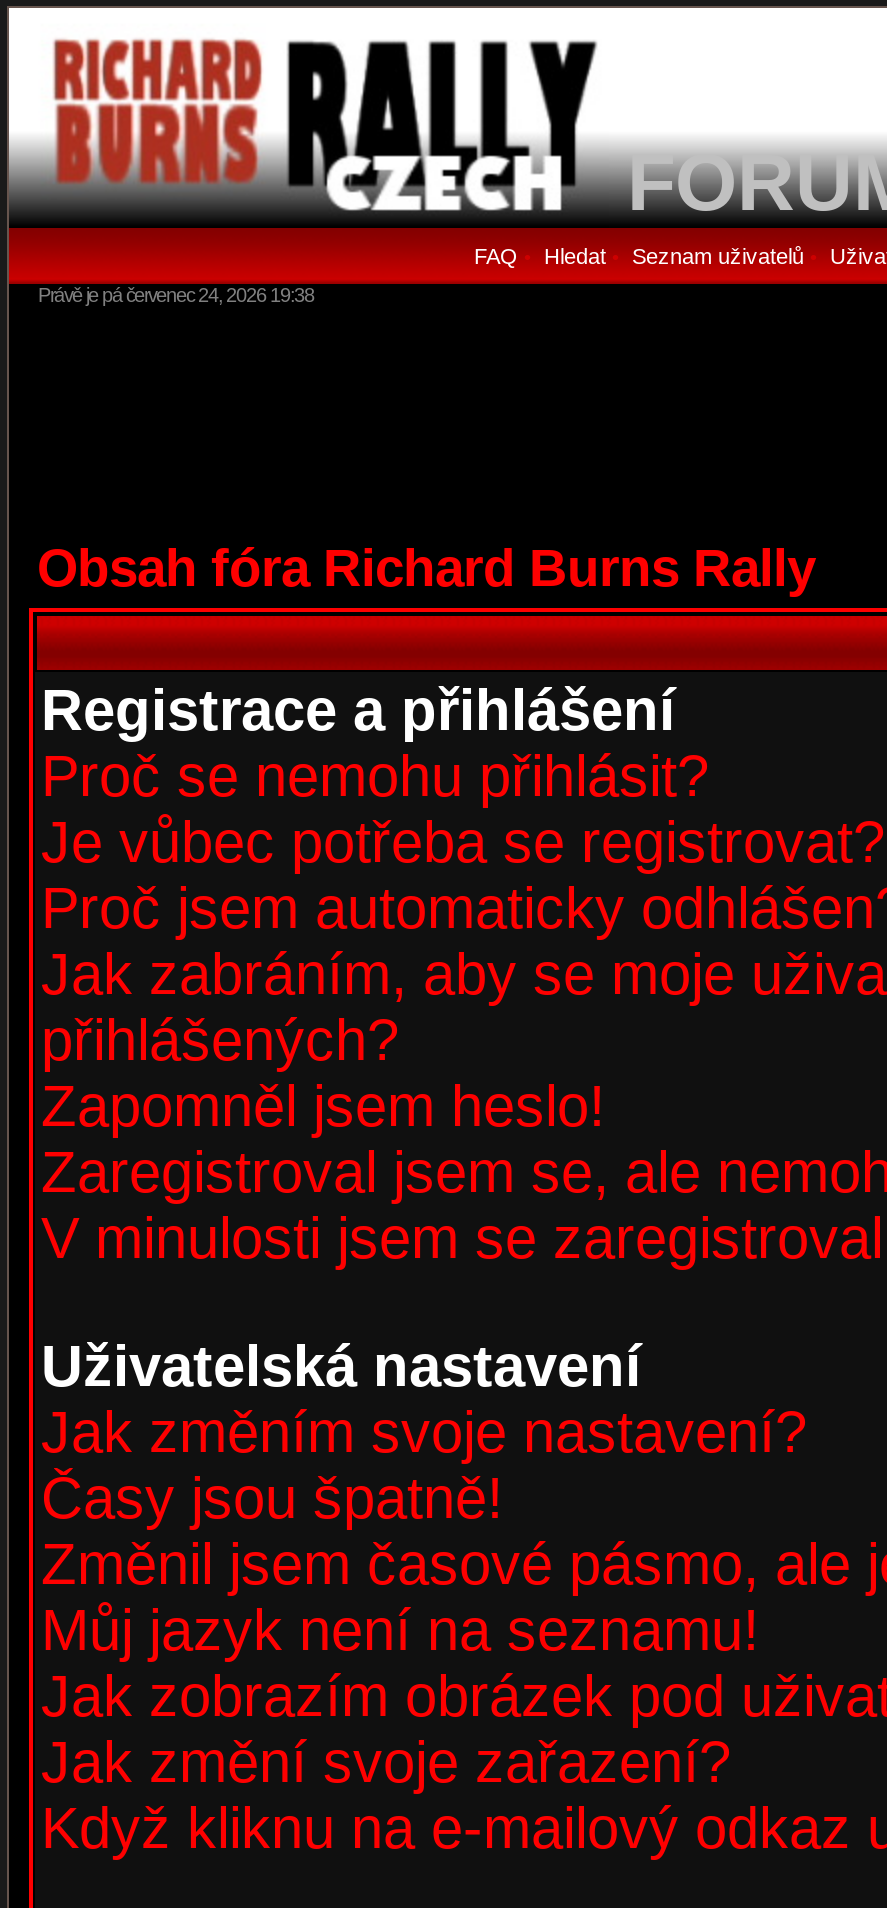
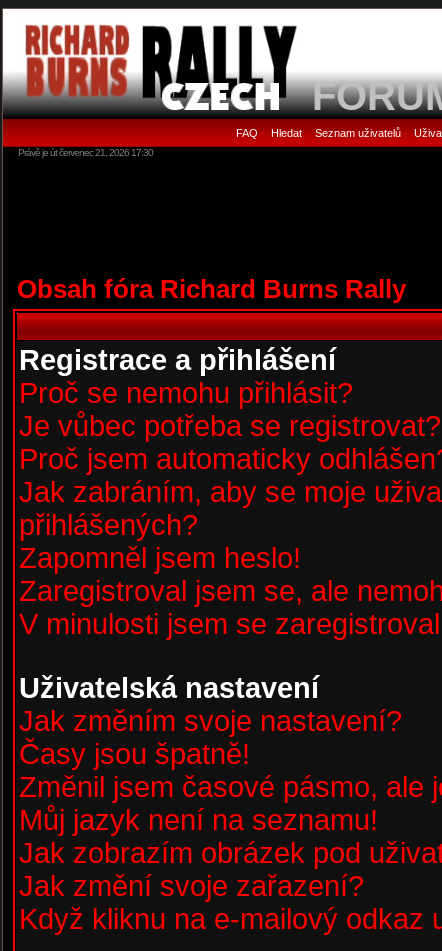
- Právě je pá červenec 24, 2026 19:38
+ Právě je út červenec 21, 2026 17:30
